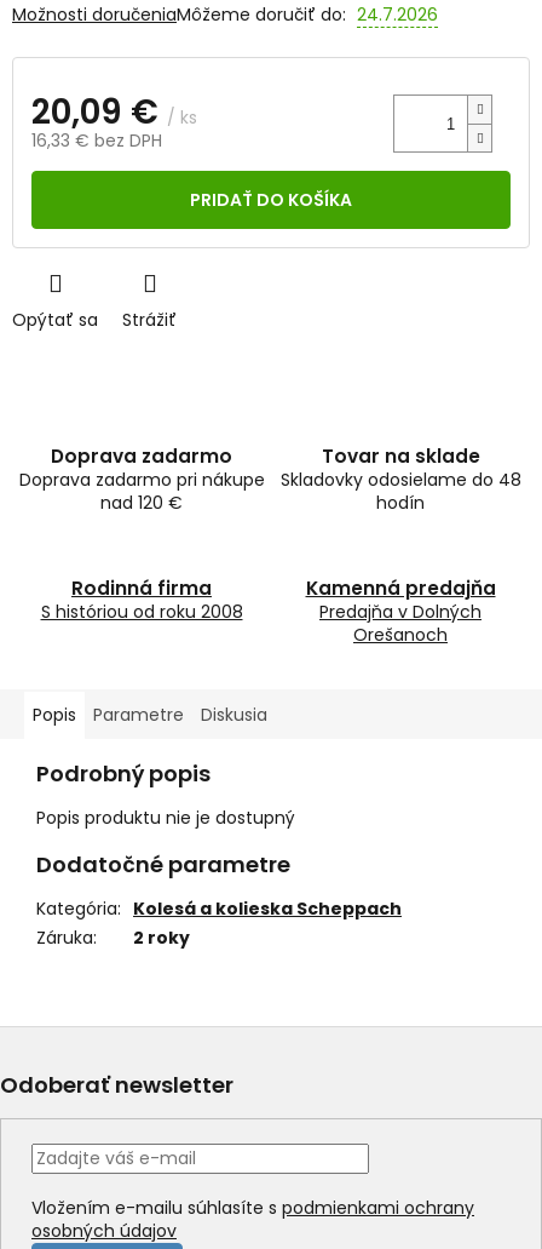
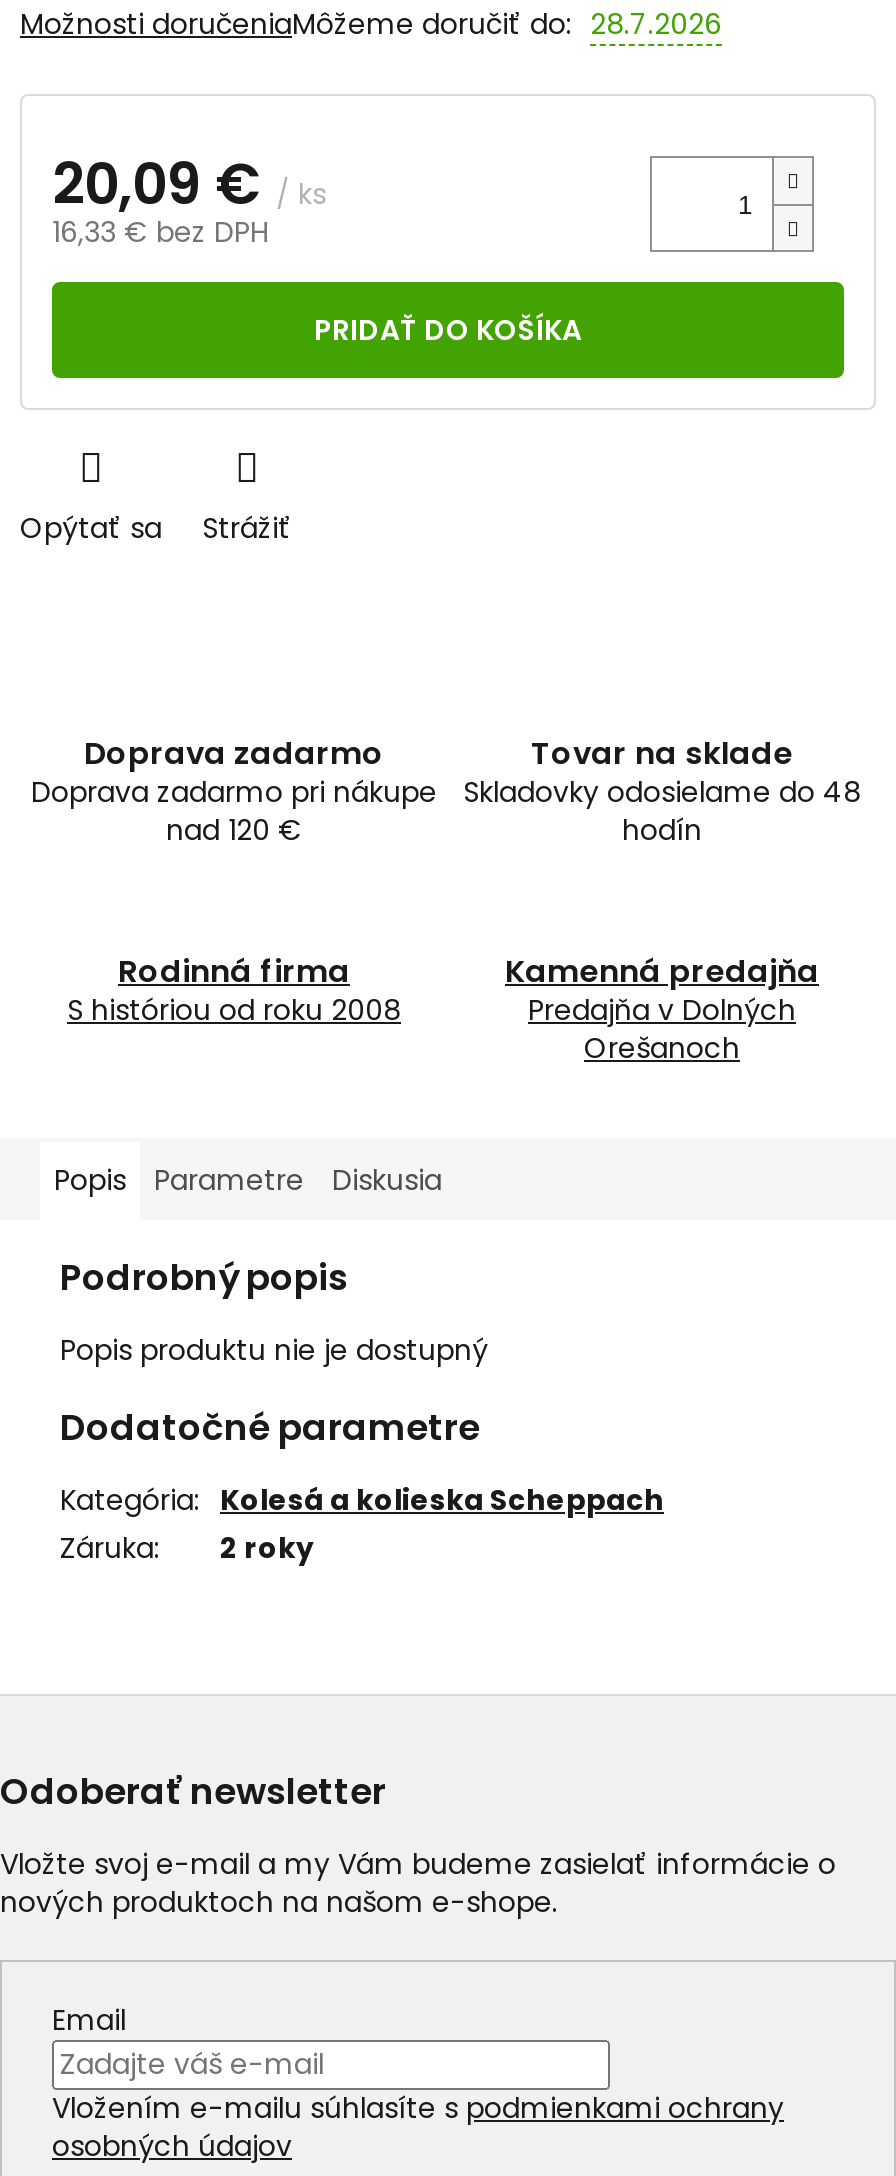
- Môžeme doručiť do: 24.7.2026
+ Môžeme doručiť do: 28.7.2026

+ Vložte svoj e-mail a my Vám budeme zasielať informácie o
+ nových produktoch na našom e-shope.
+ Email
